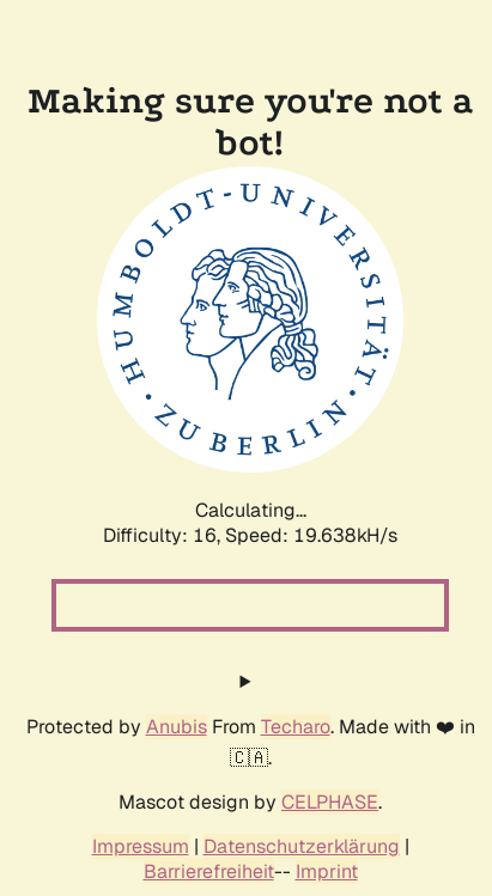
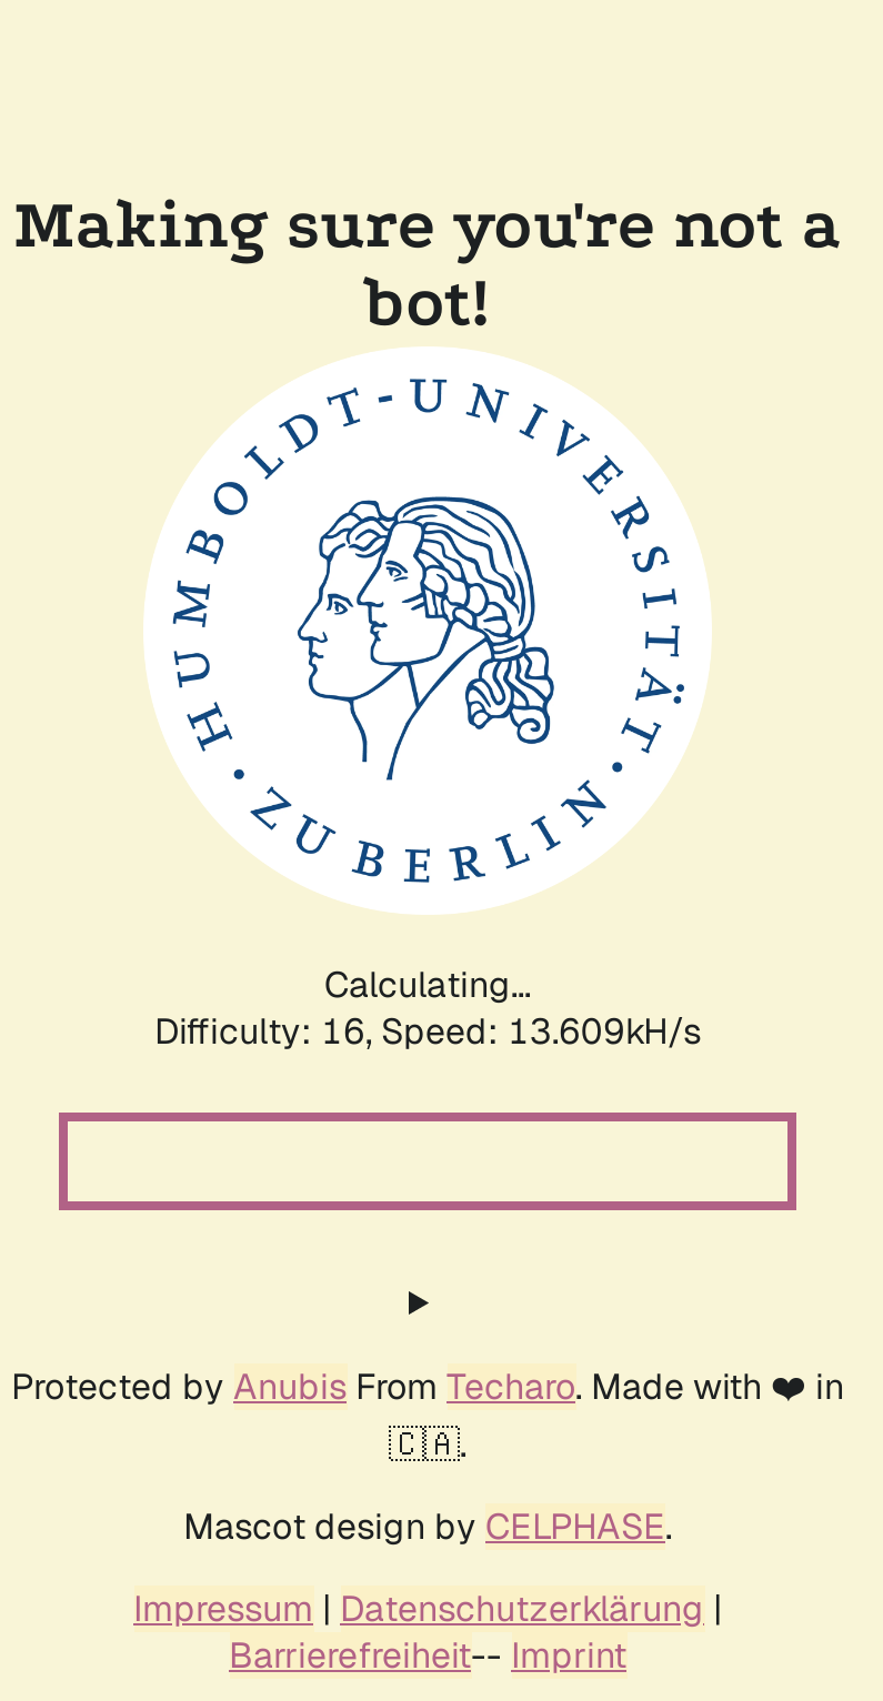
- Difficulty: 16, Speed: 19.638kH/s
+ Difficulty: 16, Speed: 13.609kH/s
